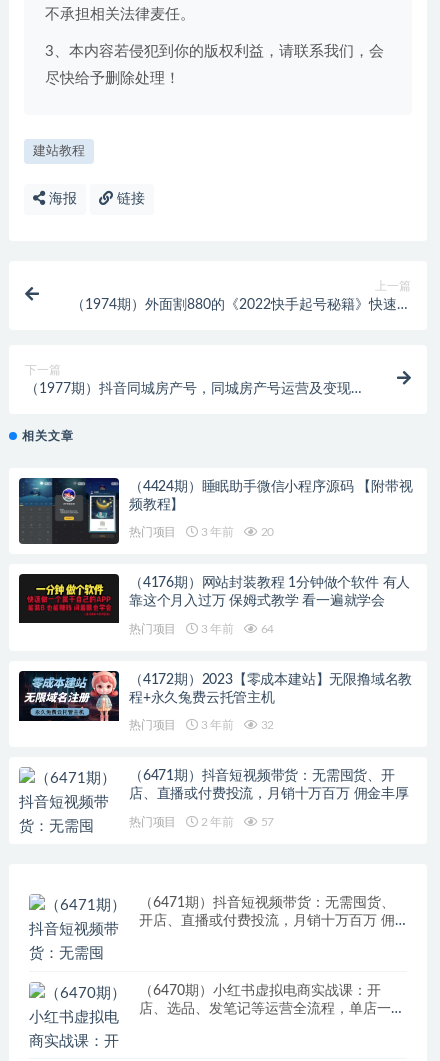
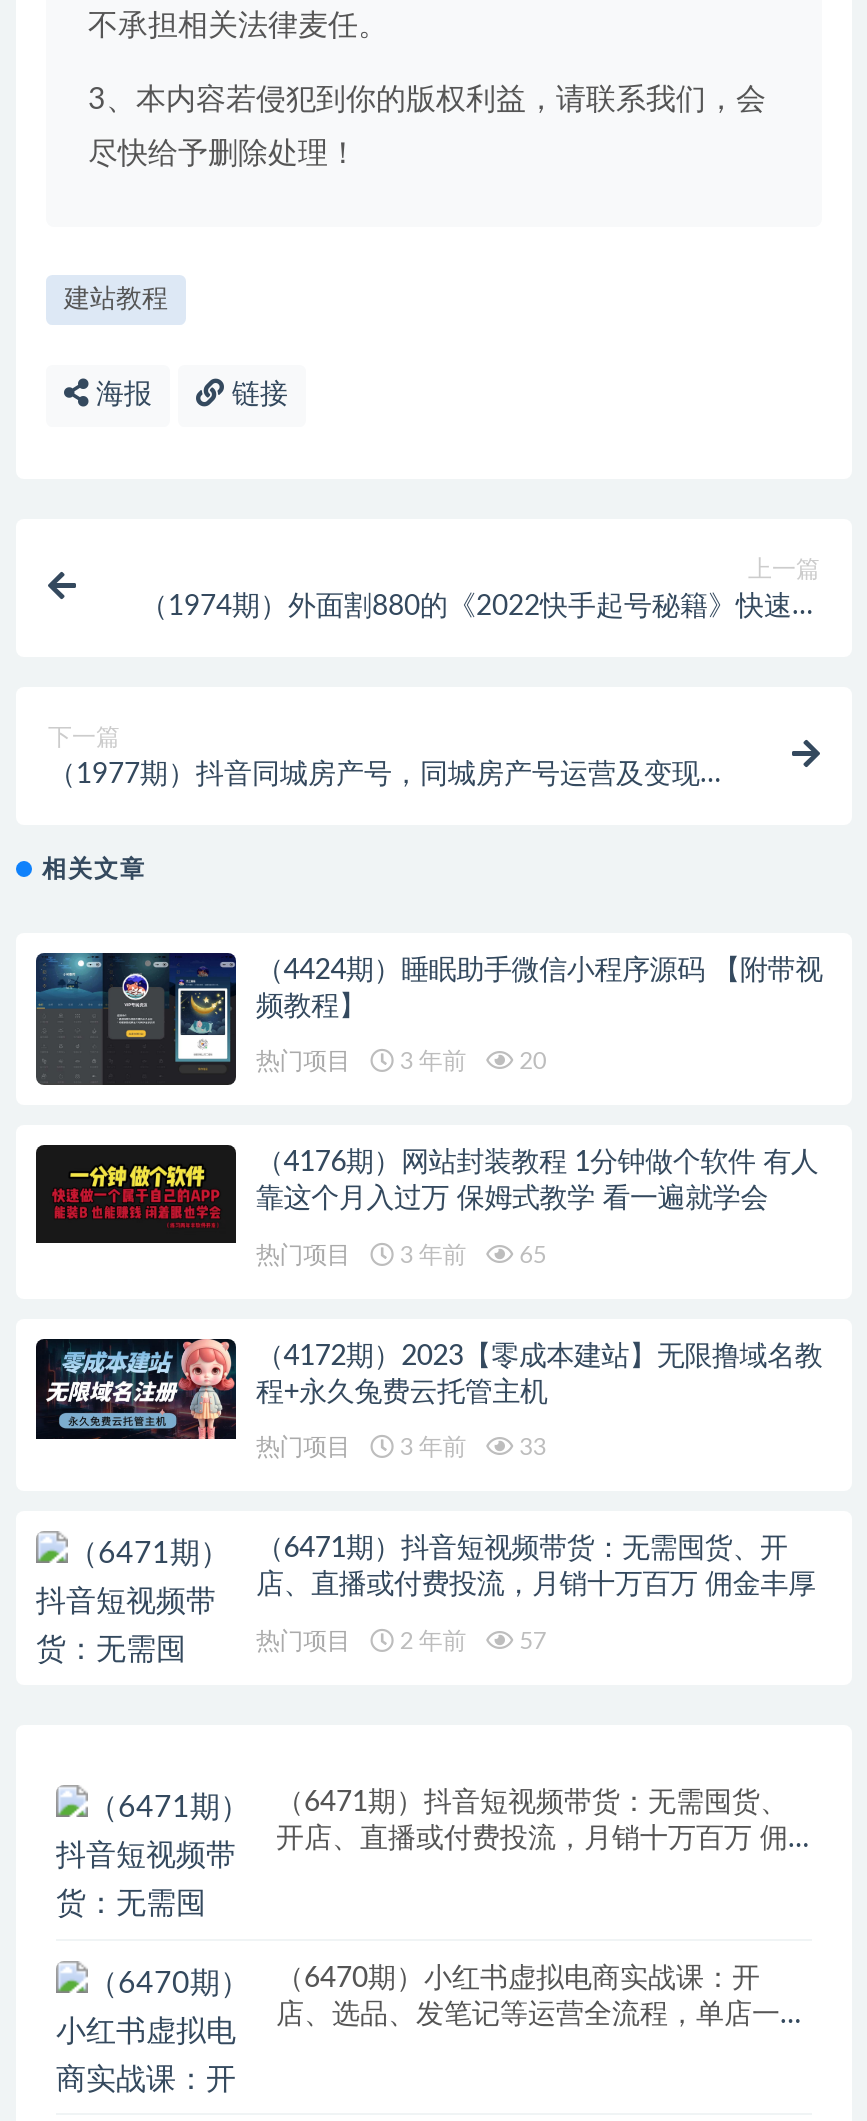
- 热门项目 3 年前 64
+ 热门项目 3 年前 65

- 热门项目 3 年前 32
+ 热门项目 3 年前 33
